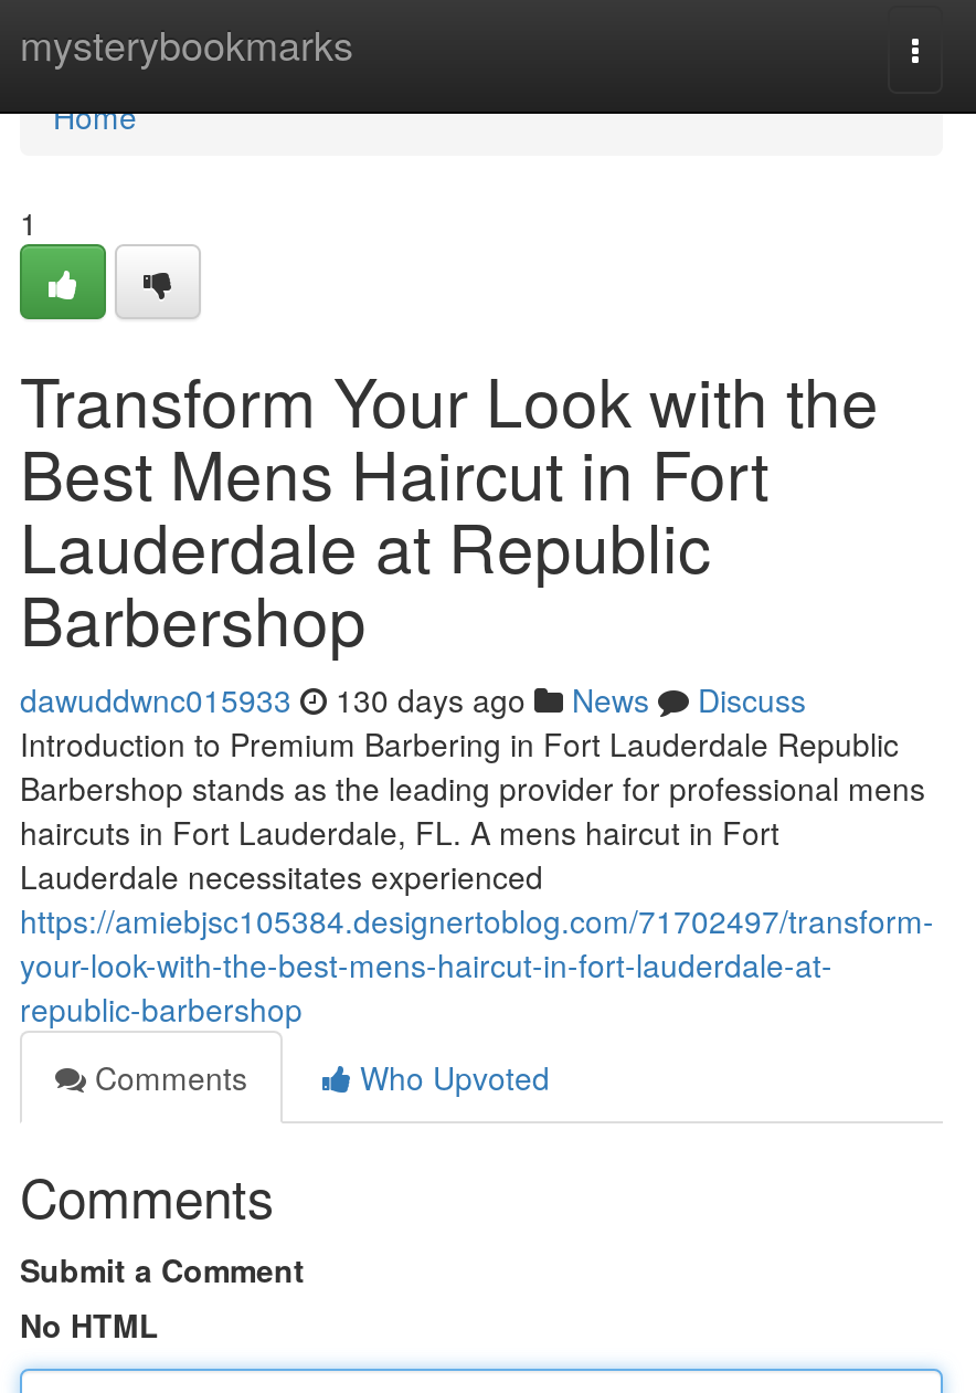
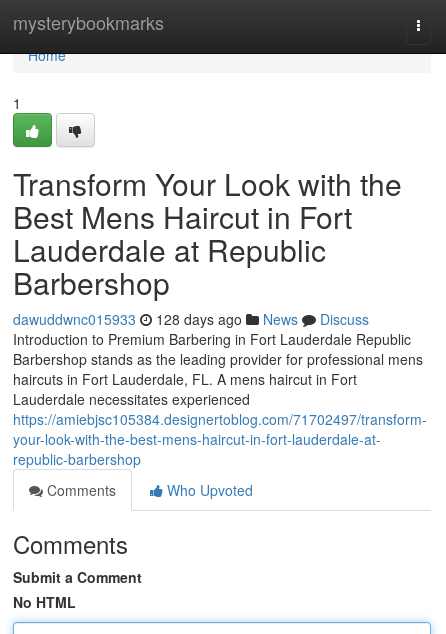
- dawuddwnc015933 130 days ago News Discuss
+ dawuddwnc015933 128 days ago News Discuss
